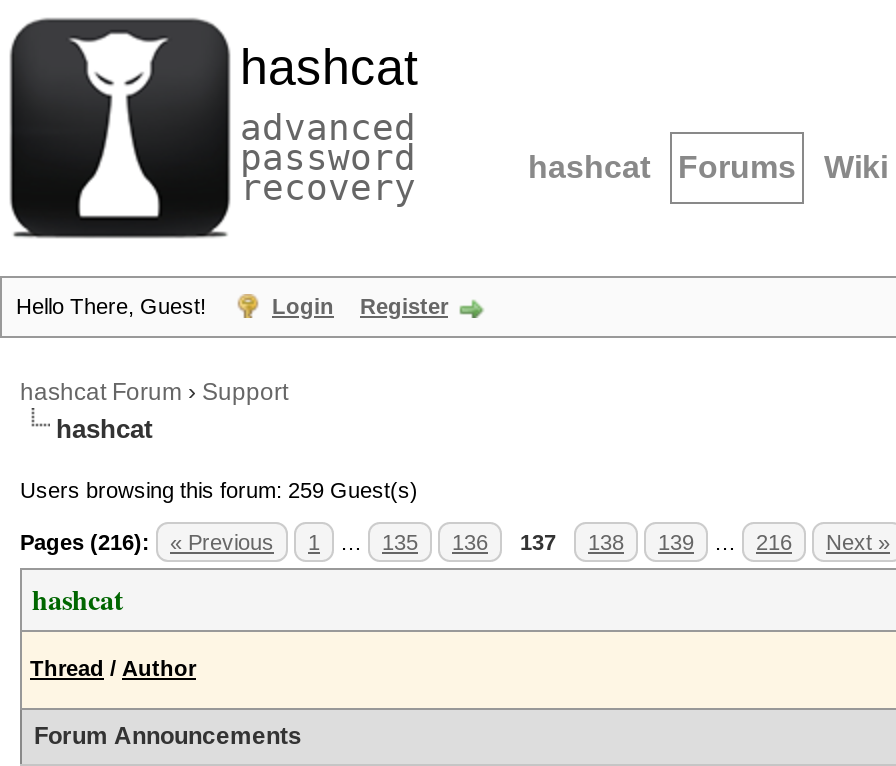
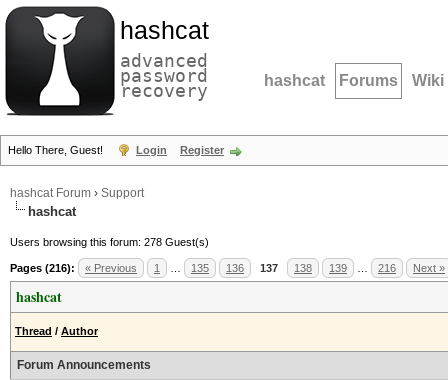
- Users browsing this forum: 259 Guest(s)
+ Users browsing this forum: 278 Guest(s)
